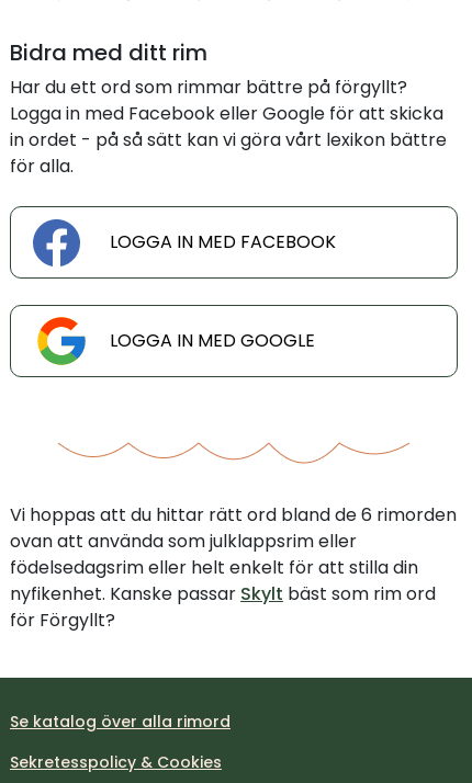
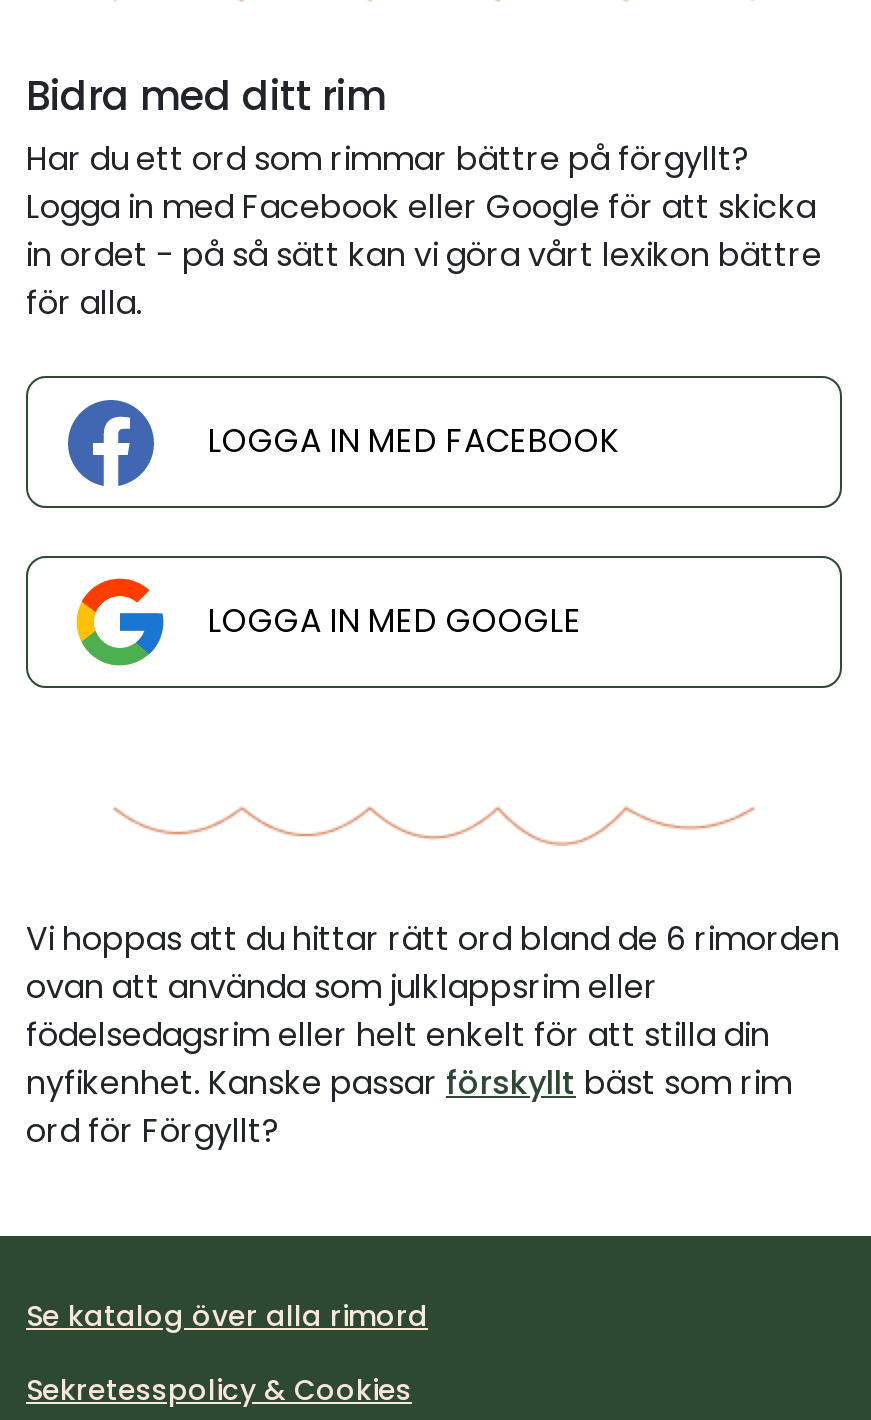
- nyfikenhet. Kanske passar Skylt bäst som rim ord
- för Förgyllt?
+ nyfikenhet. Kanske passar förskyllt bäst som rim
+ ord för Förgyllt?
